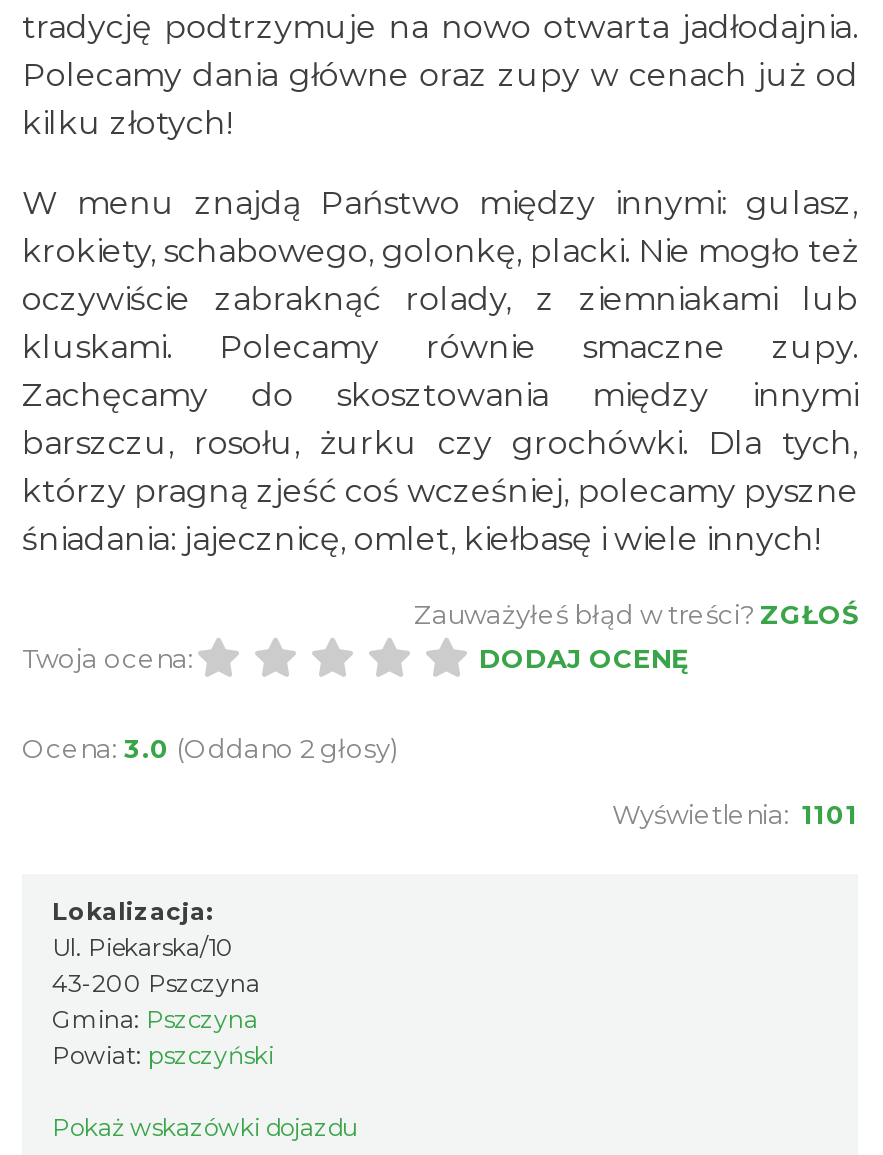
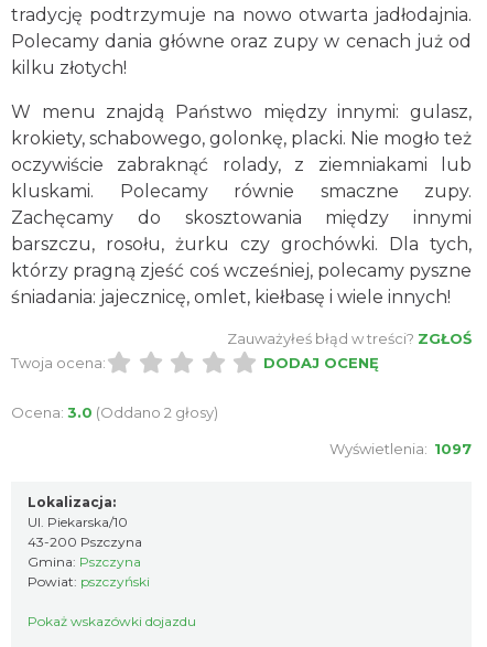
- Wyświetlenia: 1101
+ Wyświetlenia: 1097
